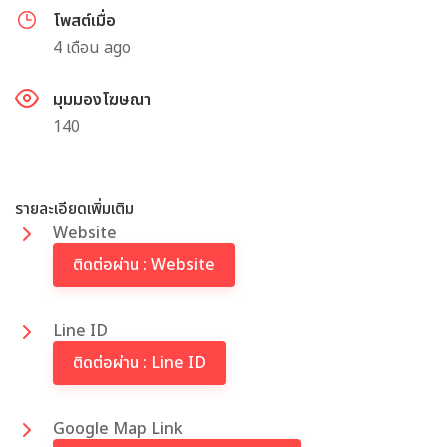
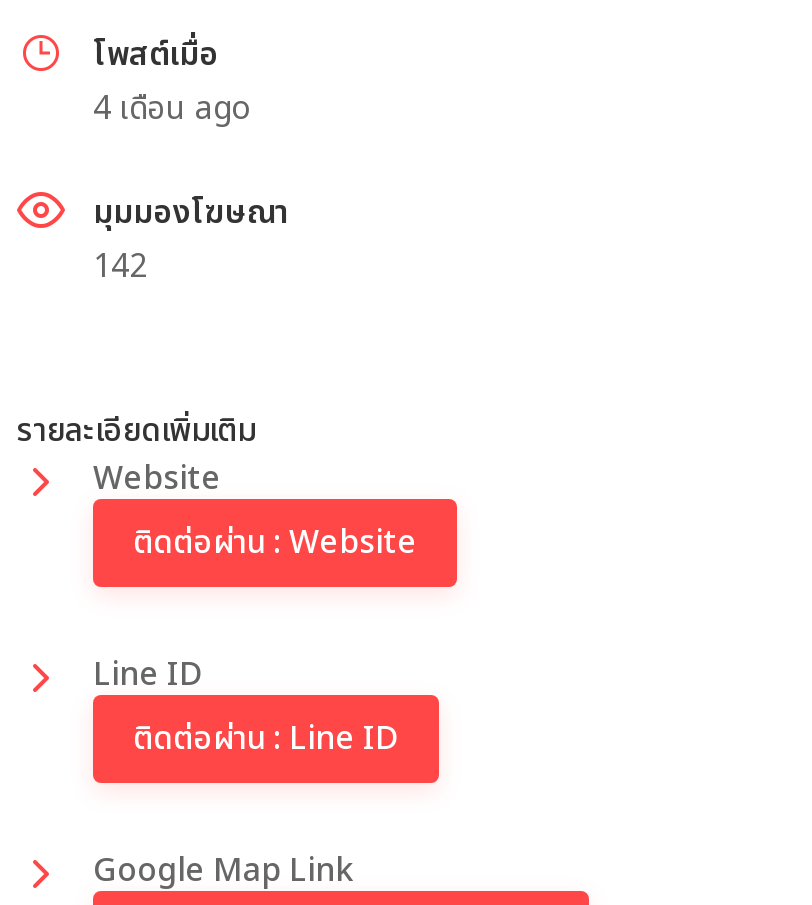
- 140
+ 142
